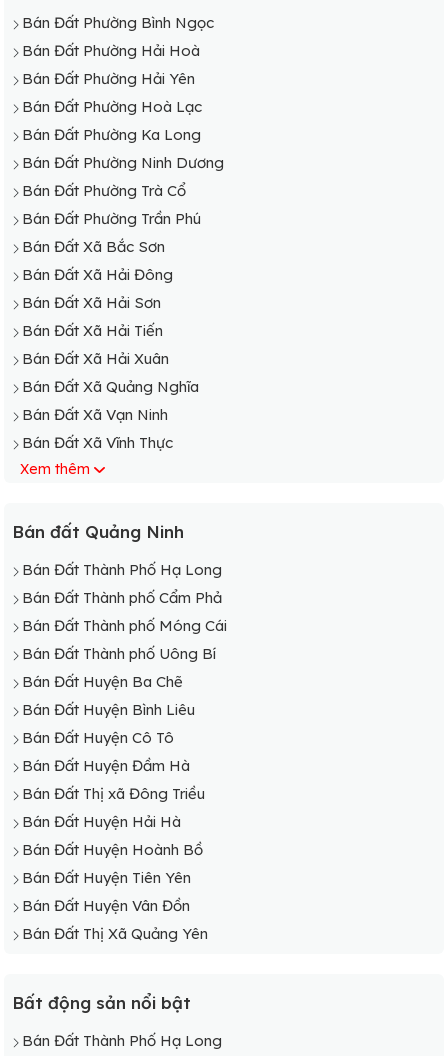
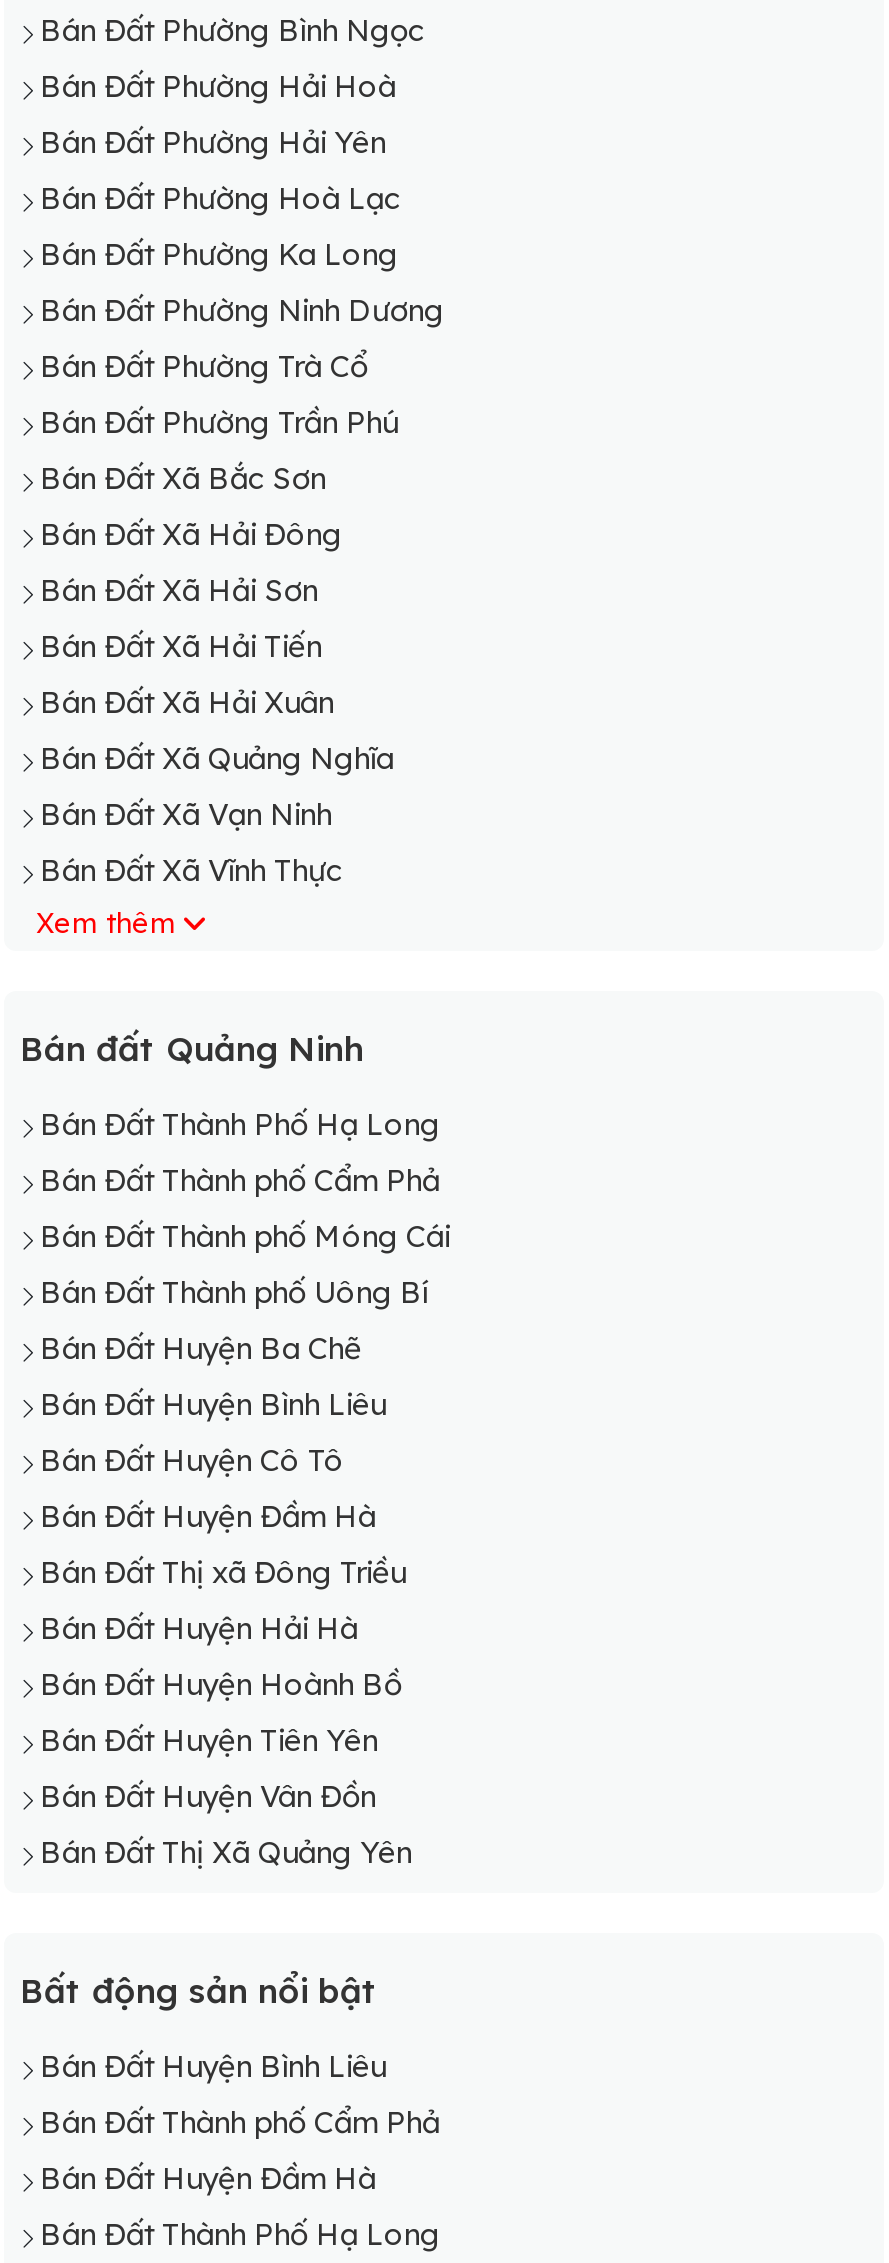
+ Bán Đất Huyện Bình Liêu
+ Bán Đất Thành phố Cẩm Phả
+ Bán Đất Huyện Đầm Hà
